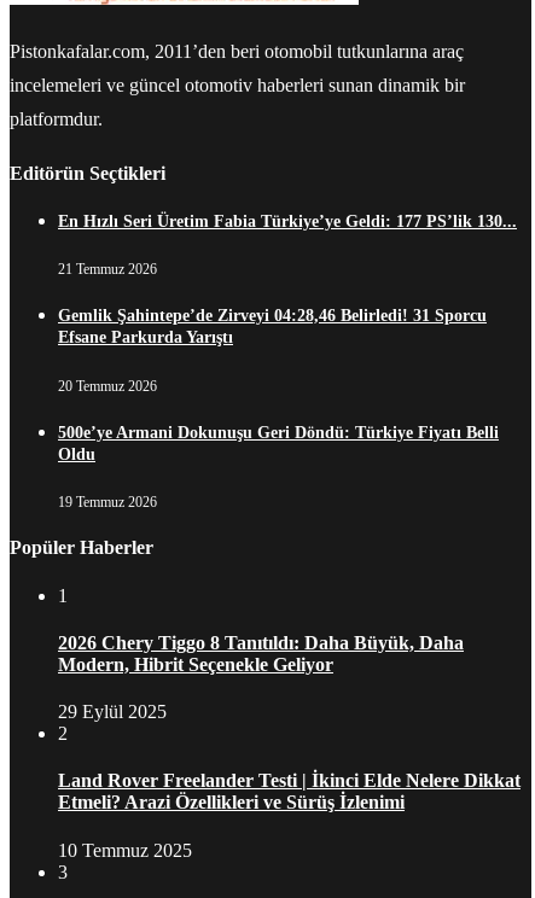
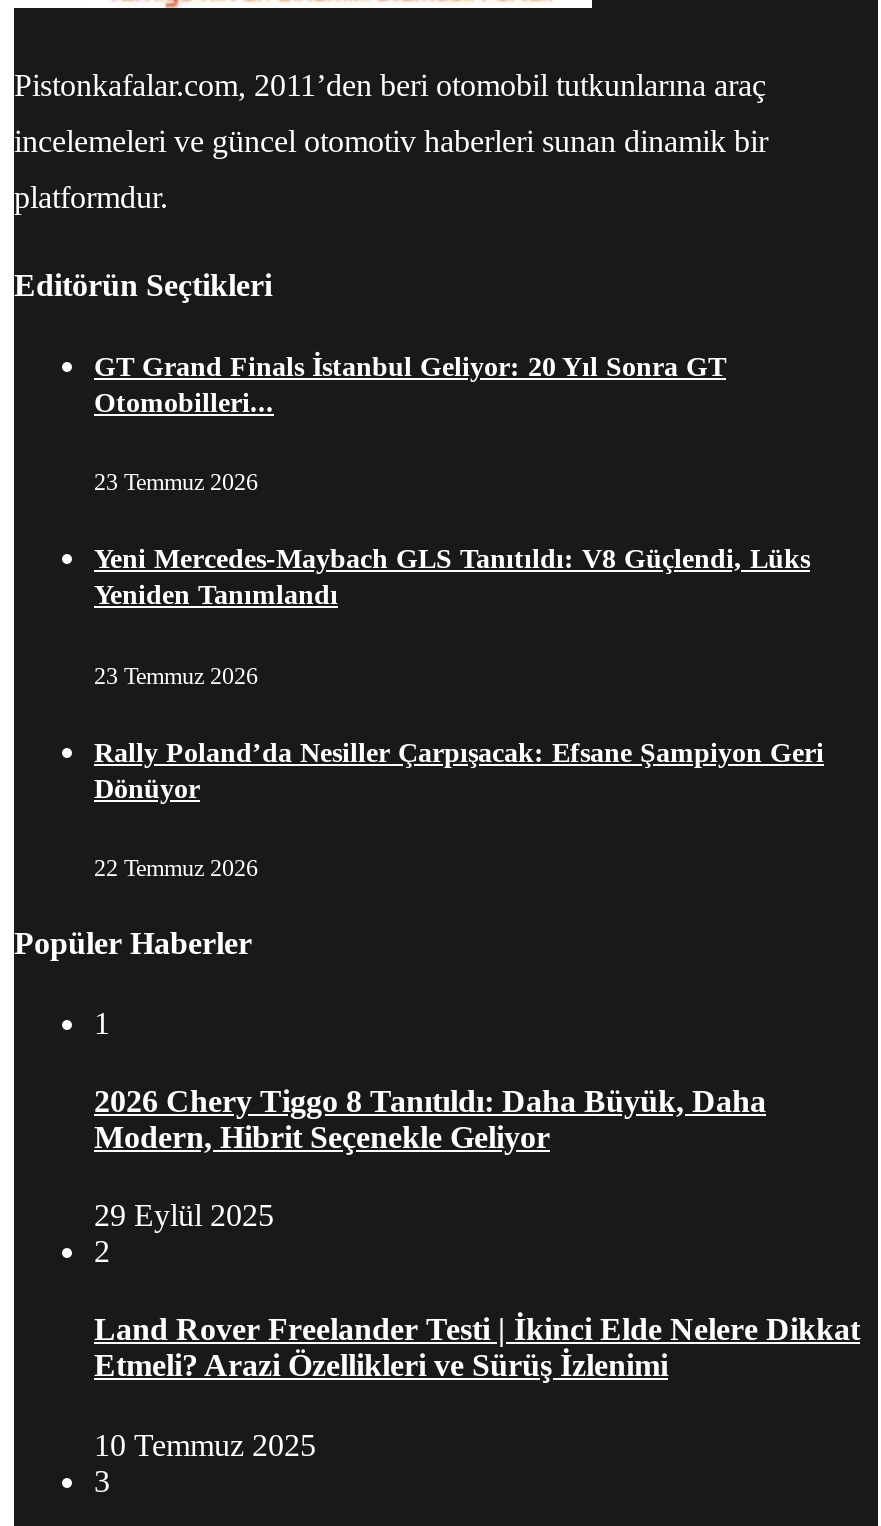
- En Hızlı Seri Üretim Fabia Türkiye’ye Geldi: 177 PS’lik 130...
+ GT Grand Finals İstanbul Geliyor: 20 Yıl Sonra GT
+ Otomobilleri...

- 21 Temmuz 2026
+ 23 Temmuz 2026

- Gemlik Şahintepe’de Zirveyi 04:28,46 Belirledi! 31 Sporcu
- Efsane Parkurda Yarıştı
+ Yeni Mercedes-Maybach GLS Tanıtıldı: V8 Güçlendi, Lüks
+ Yeniden Tanımlandı

- 20 Temmuz 2026
+ 23 Temmuz 2026

- 500e’ye Armani Dokunuşu Geri Döndü: Türkiye Fiyatı Belli
- Oldu
+ Rally Poland’da Nesiller Çarpışacak: Efsane Şampiyon Geri
+ Dönüyor

- 19 Temmuz 2026
+ 22 Temmuz 2026
